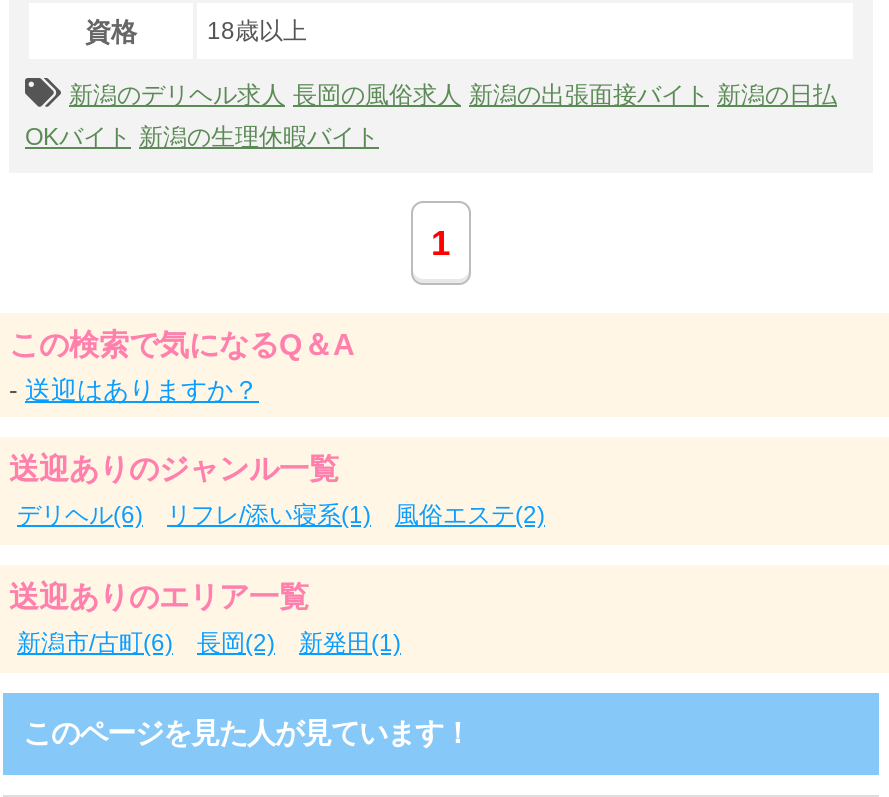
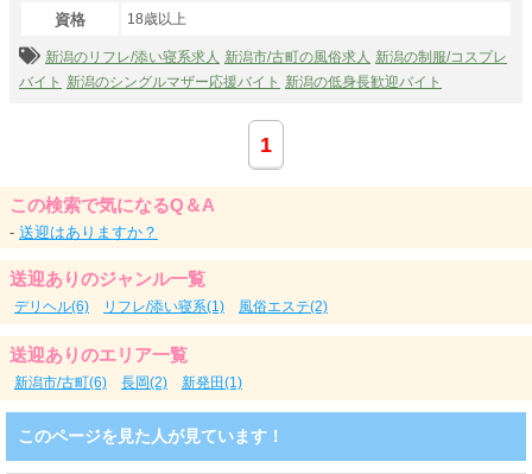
- 新潟のデリヘル求人 長岡の風俗求人 新潟の出張面接バイト 新潟の日払
+ 新潟のリフレ/添い寝系求人 新潟市/古町の風俗求人 新潟の制服/コスプレ

- OKバイト 新潟の生理休暇バイト
+ バイト 新潟のシングルマザー応援バイト 新潟の低身長歓迎バイト
